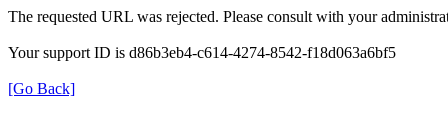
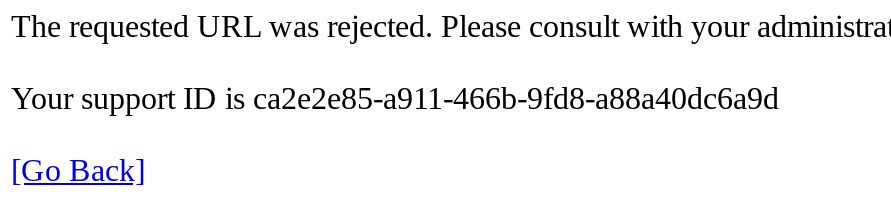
- Your support ID is d86b3eb4-c614-4274-8542-f18d063a6bf5
+ Your support ID is ca2e2e85-a911-466b-9fd8-a88a40dc6a9d
